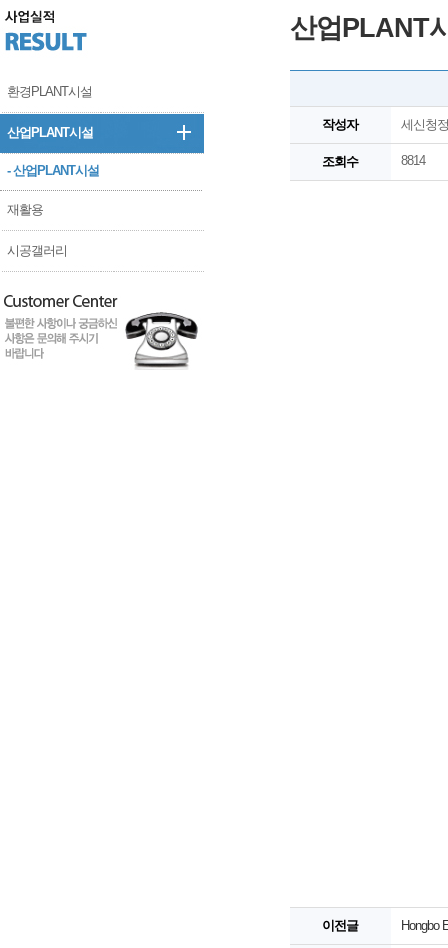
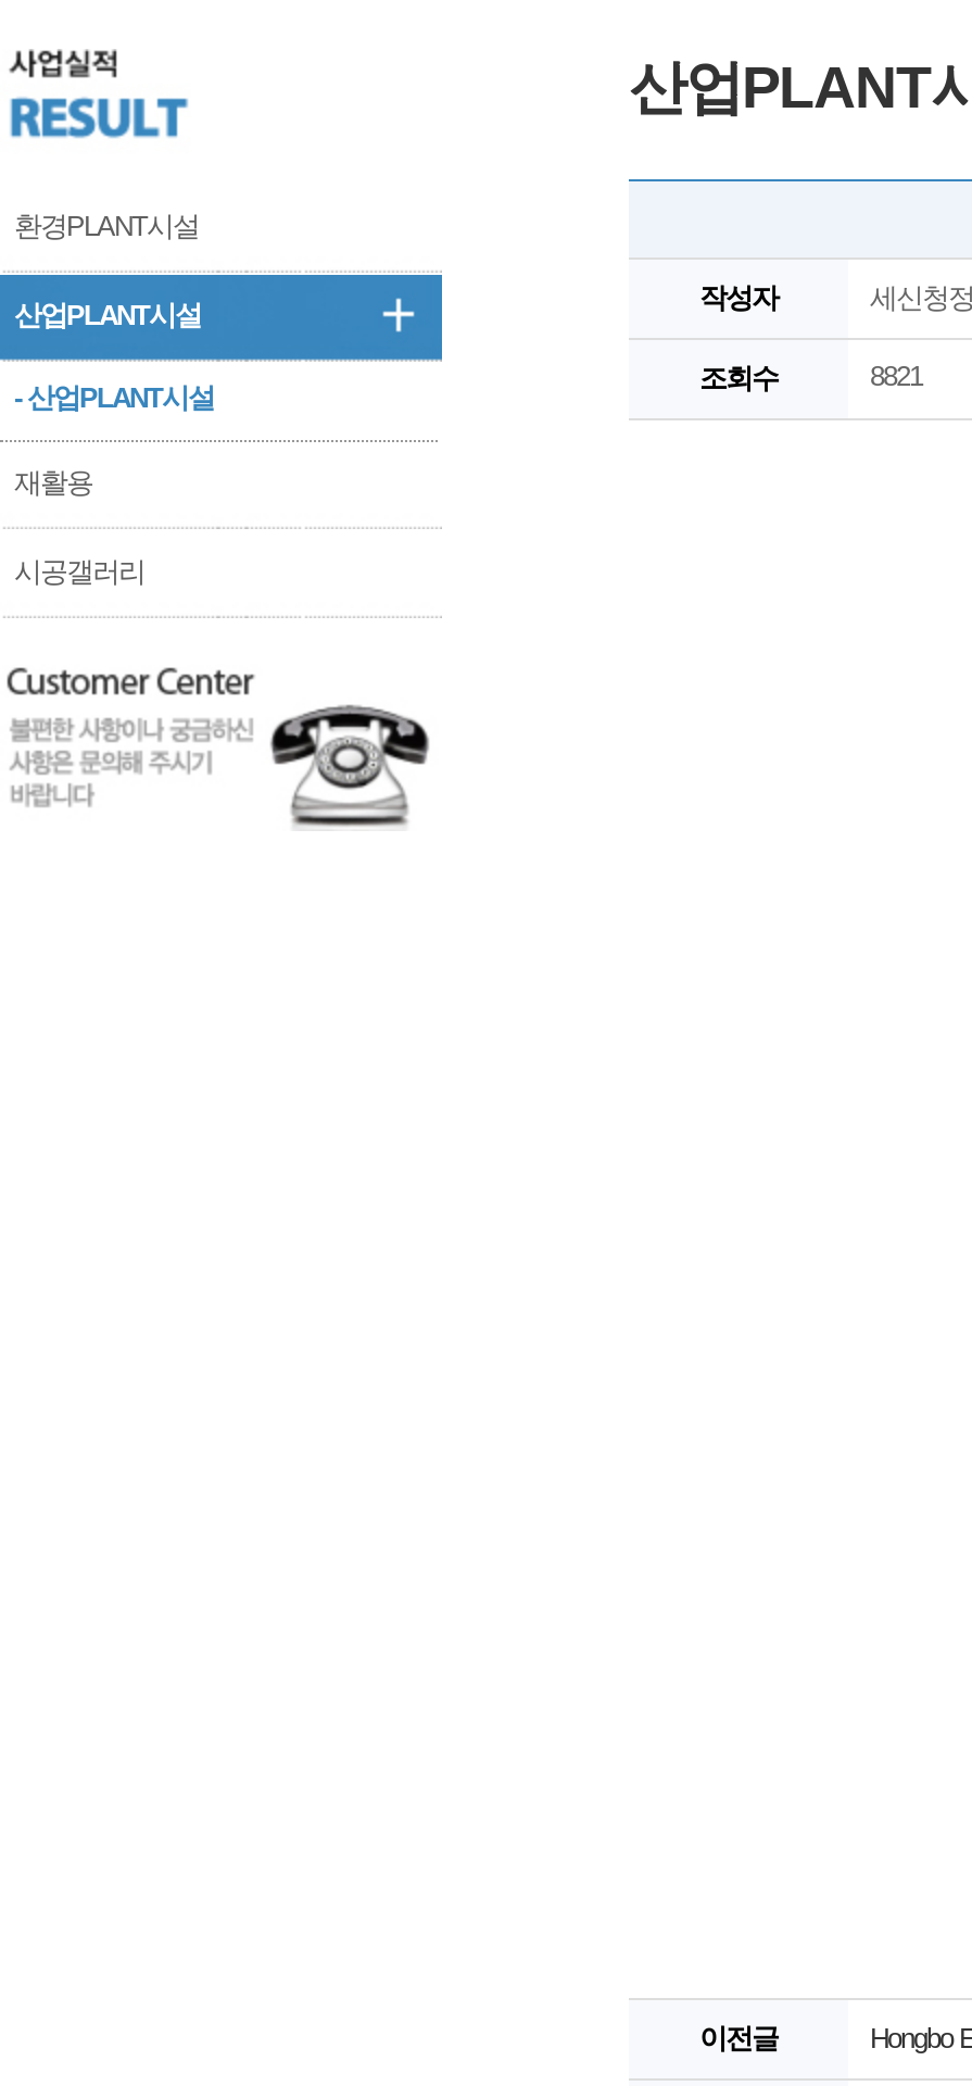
- 8814
+ 8821
